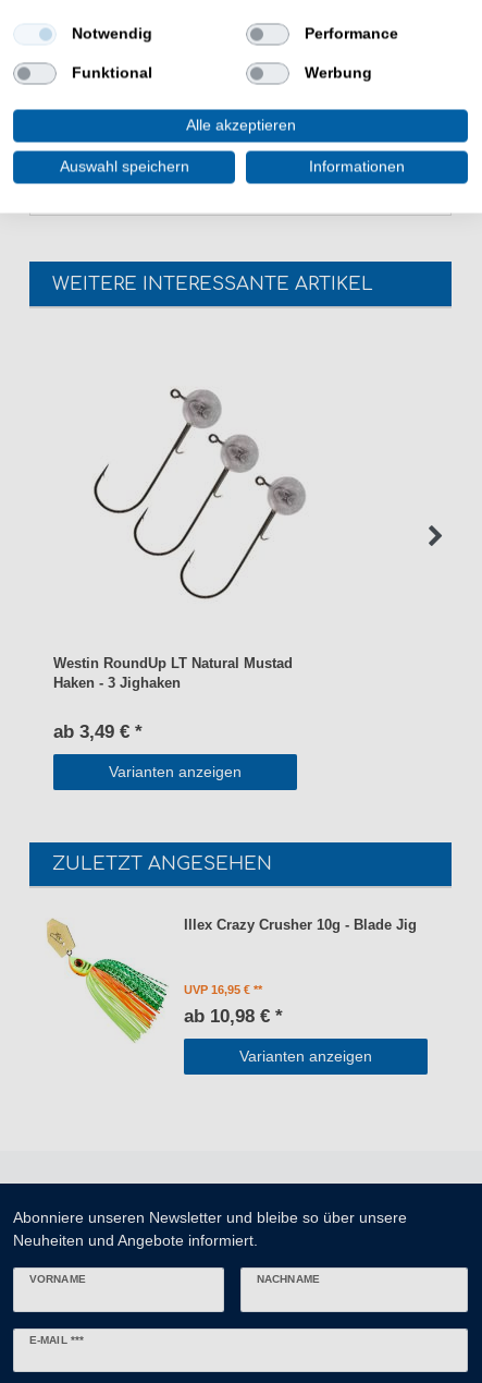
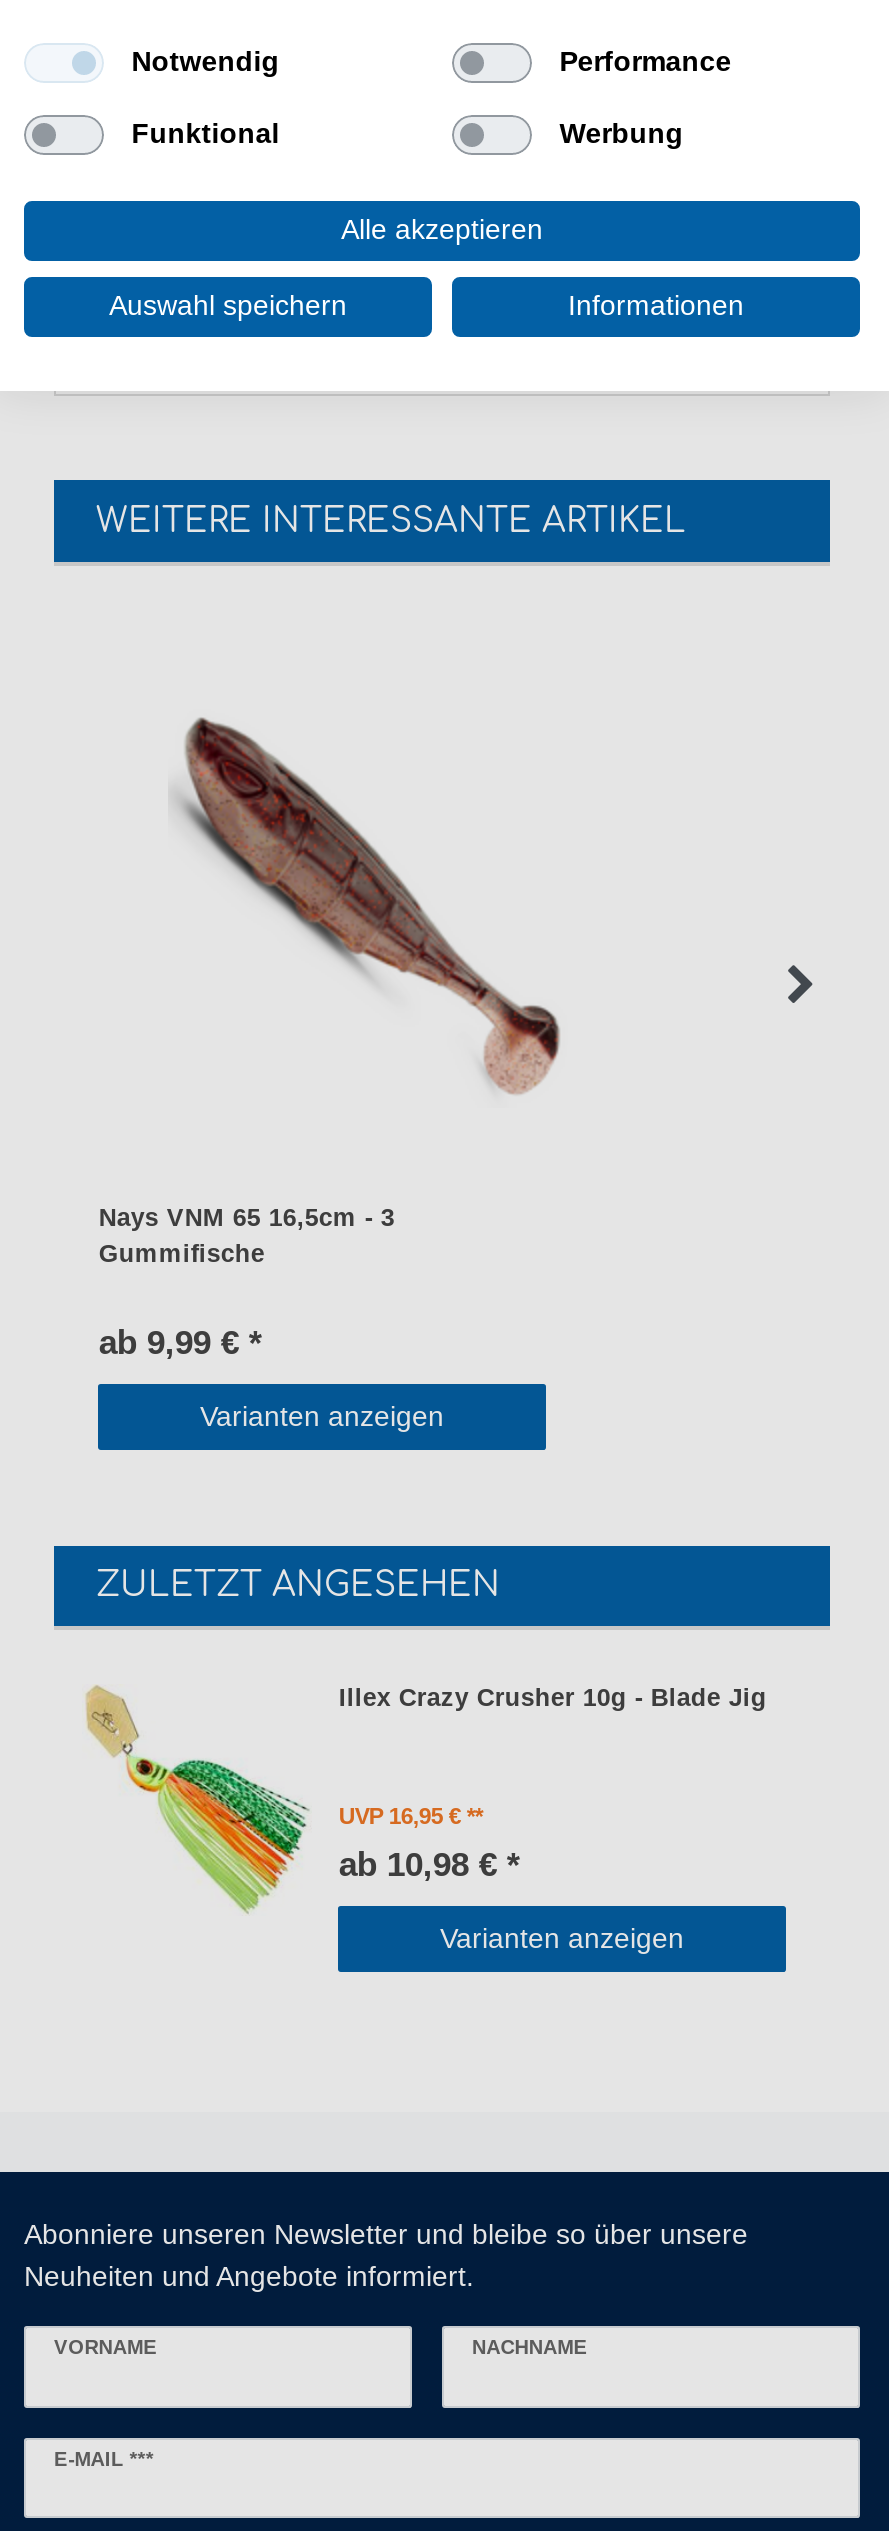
- [image]
+ [image]

- Westin RoundUp LT Natural Mustad
- Haken - 3 Jighaken
+ Nays VNM 65 16,5cm - 3
+ Gummifische

- ab 3,49 € *
+ ab 9,99 € *
